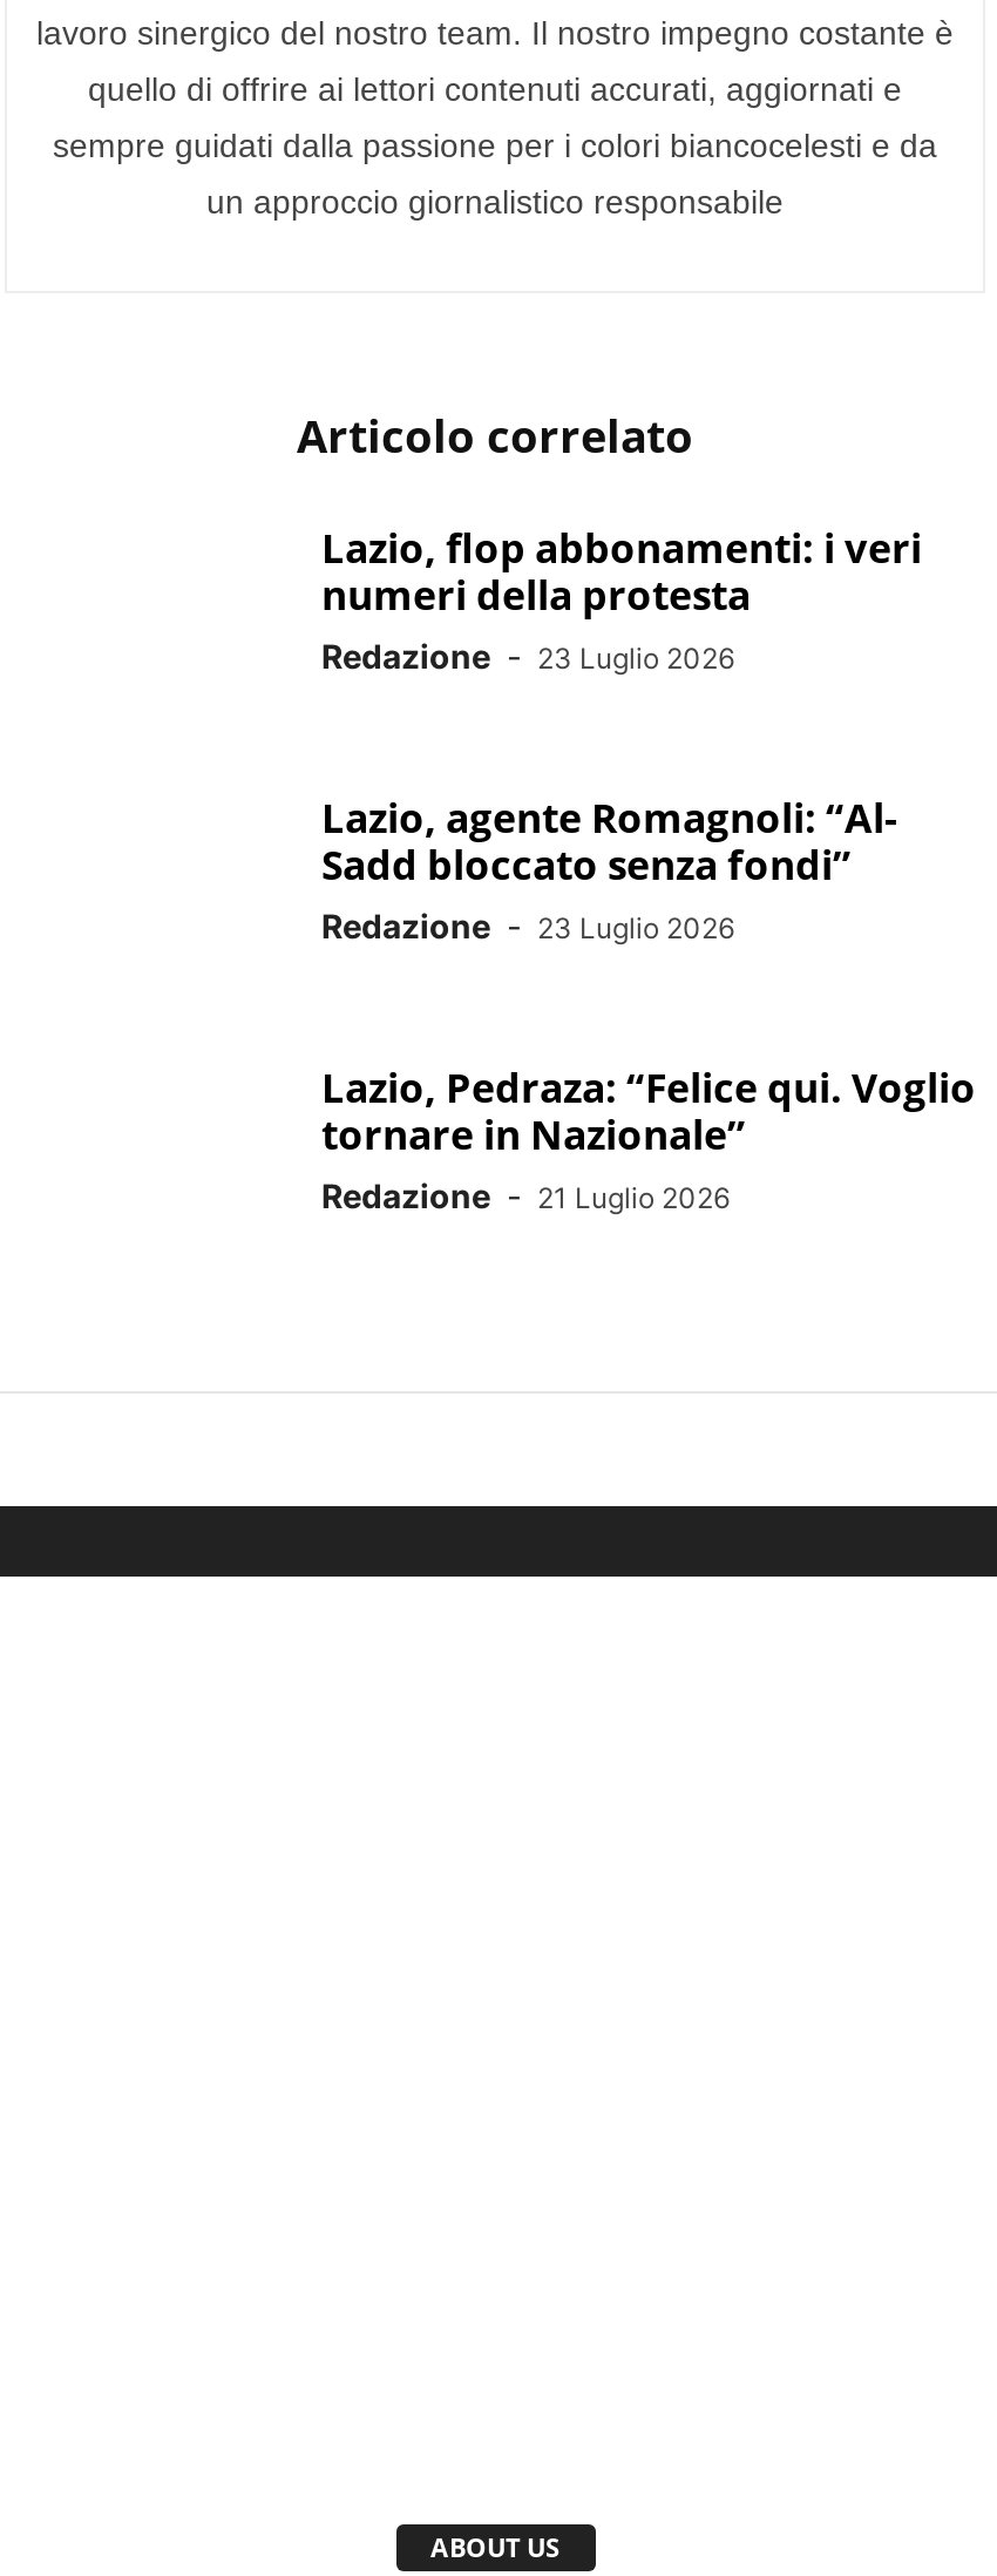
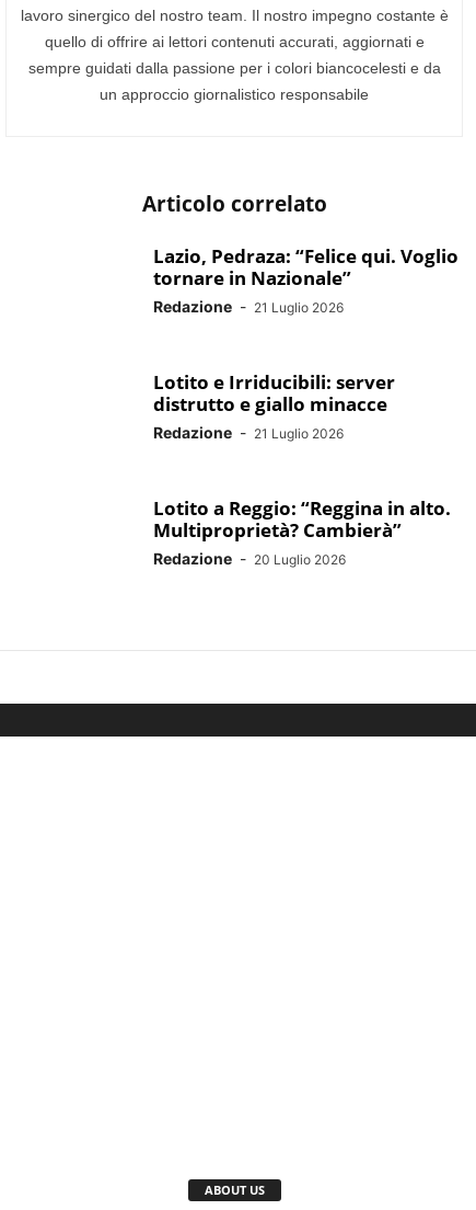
- Lazio, flop abbonamenti: i veri
- numeri della protesta
- Redazione - 23 Luglio 2026
- Lazio, agente Romagnoli: “Al-
- Sadd bloccato senza fondi”
- Redazione - 23 Luglio 2026

moved up: Lazio, Pedraza: “Felice qui. Voglio | tornare in Nazionale” | Redazione - 21 Luglio 2026

+ Lotito e Irriducibili: server
+ distrutto e giallo minacce
+ Redazione - 21 Luglio 2026
+ Lotito a Reggio: “Reggina in alto.
+ Multiproprietà? Cambierà”
+ Redazione - 20 Luglio 2026
